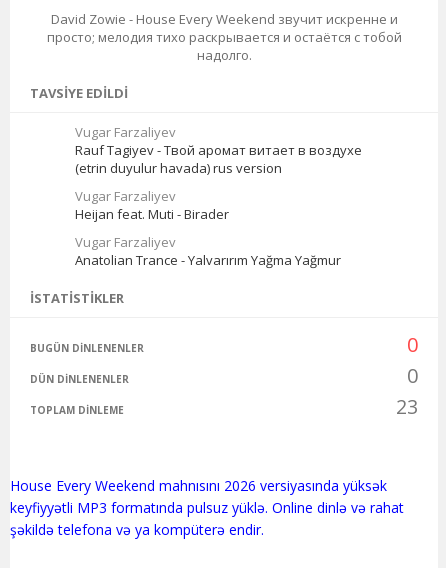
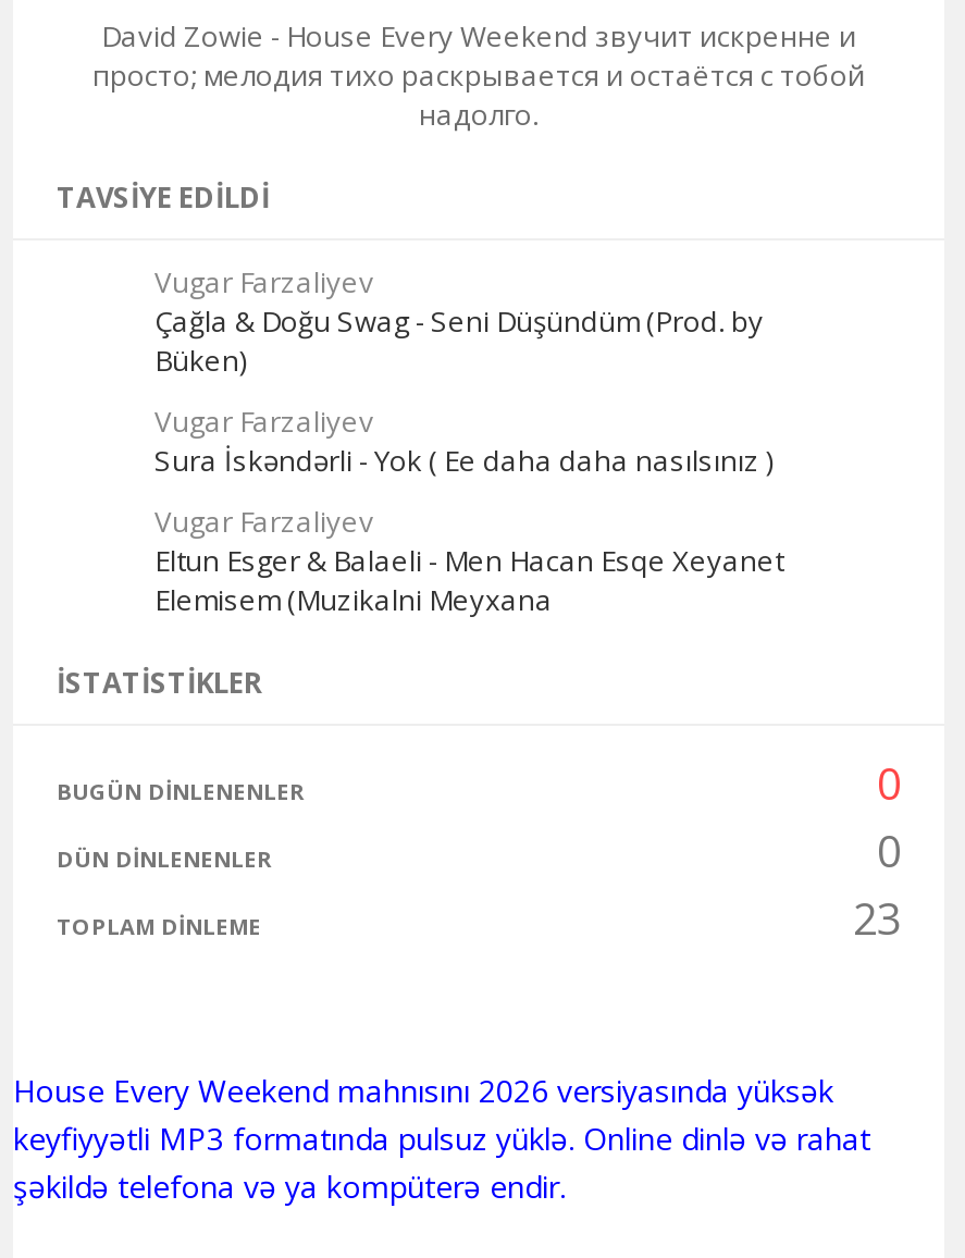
- Rauf Tagiyev - Твой аромат витает в воздухе
- (etrin duyulur havada) rus version
+ Çağla & Doğu Swag - Seni Düşündüm (Prod. by
+ Büken)

- Heijan feat. Muti - Birader
+ Sura İskəndərli - Yok ( Ee daha daha nasılsınız )

- Anatolian Trance - Yalvarırım Yağma Yağmur
+ Eltun Esger & Balaeli - Men Hacan Esqe Xeyanet
+ Elemisem (Muzikalni Meyxana
